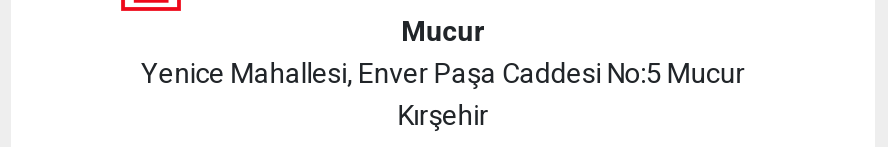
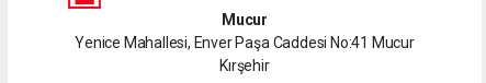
- Yenice Mahallesi, Enver Paşa Caddesi No:5 Mucur
+ Yenice Mahallesi, Enver Paşa Caddesi No:41 Mucur
